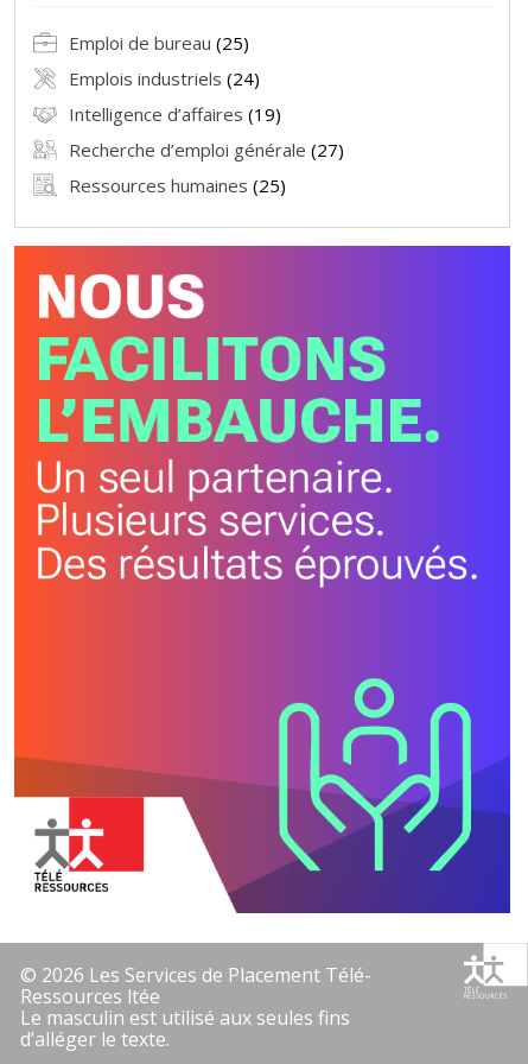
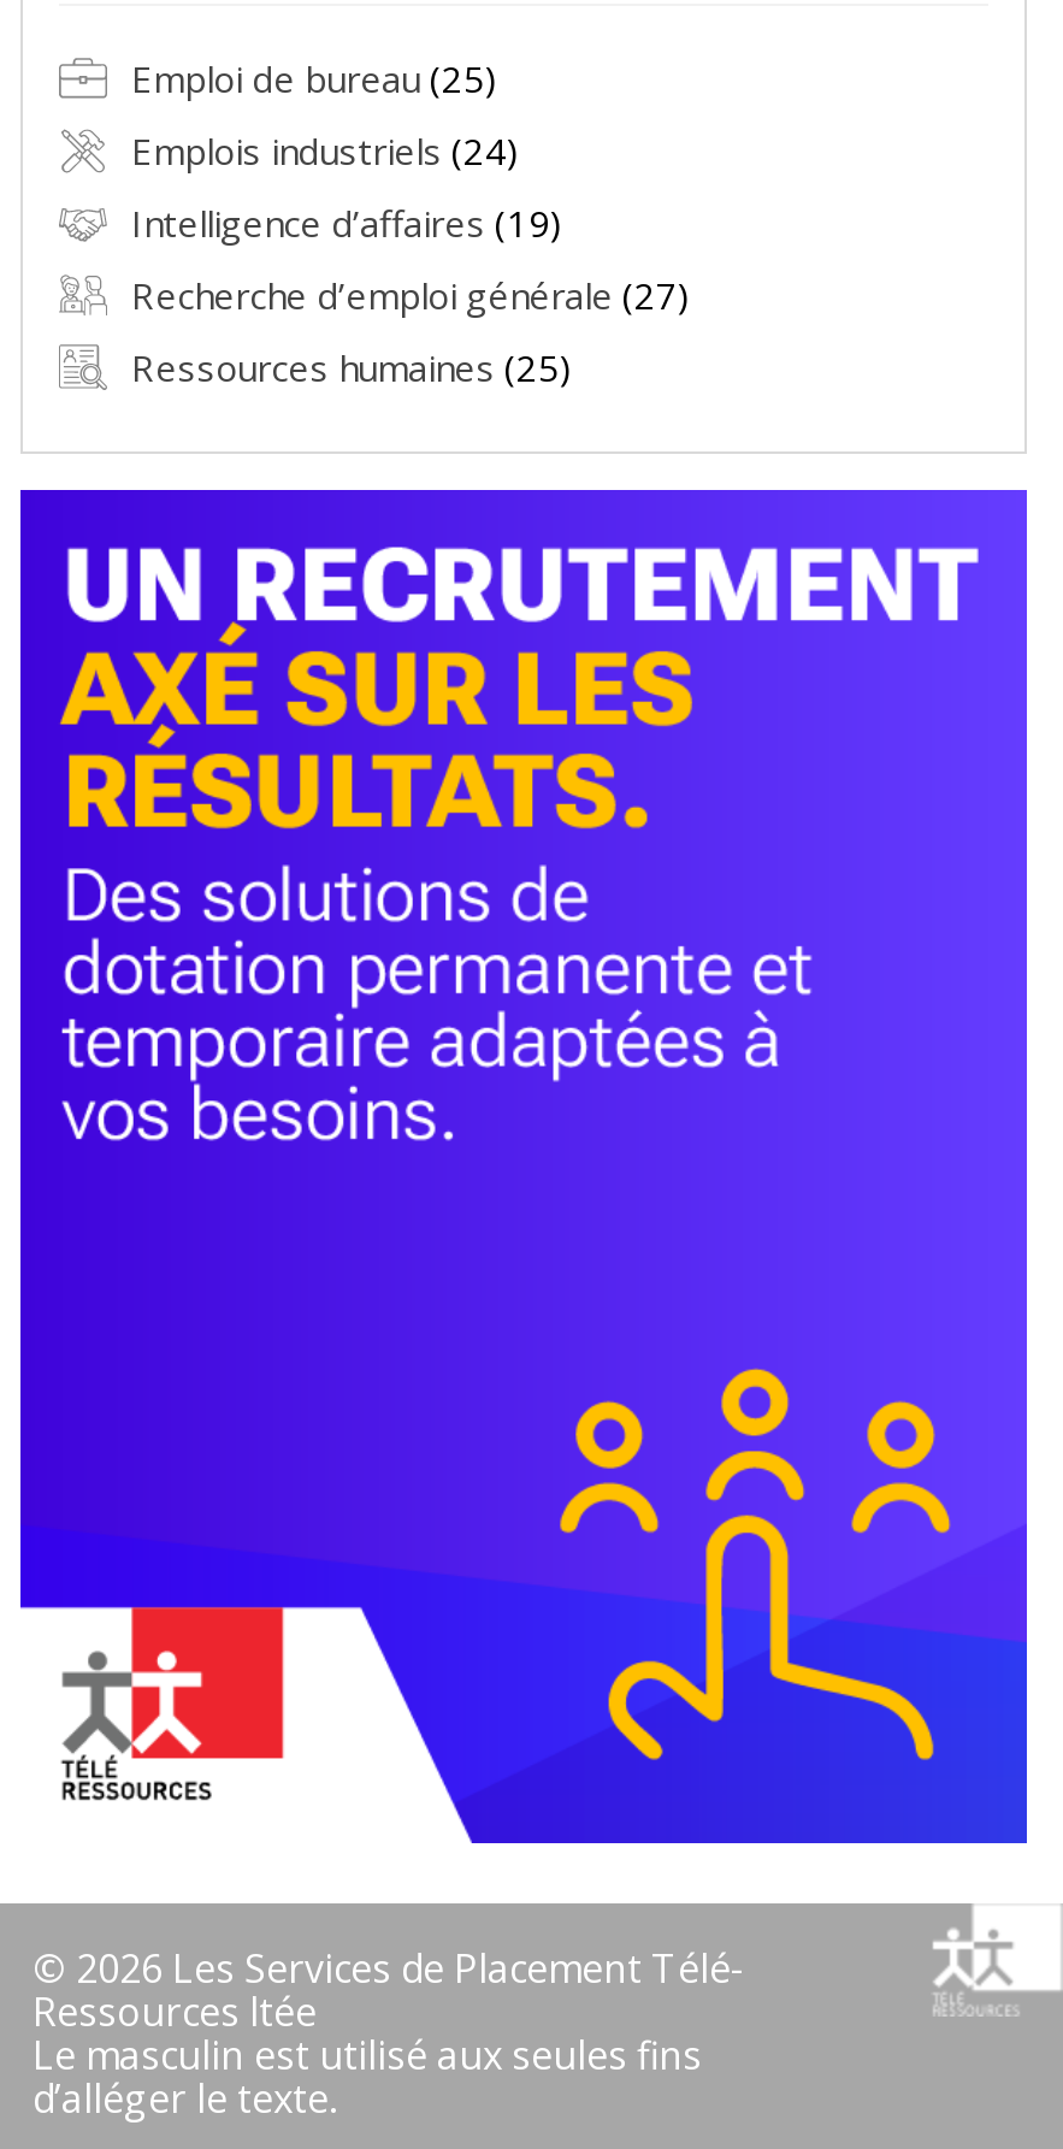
- [image]
+ [image]
